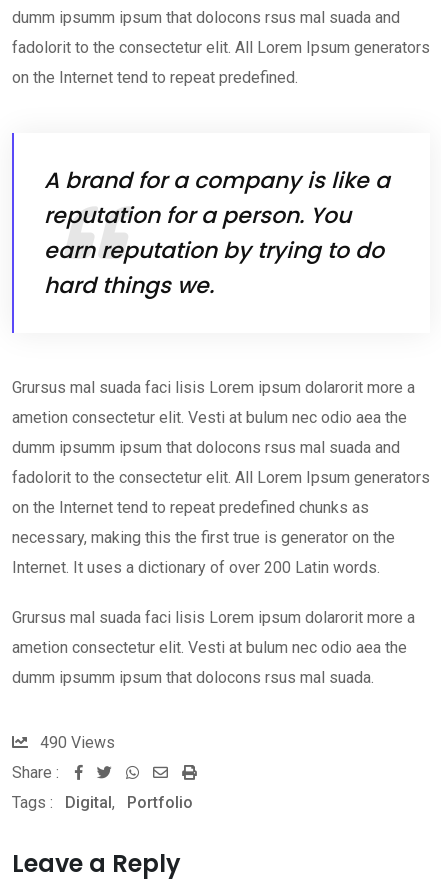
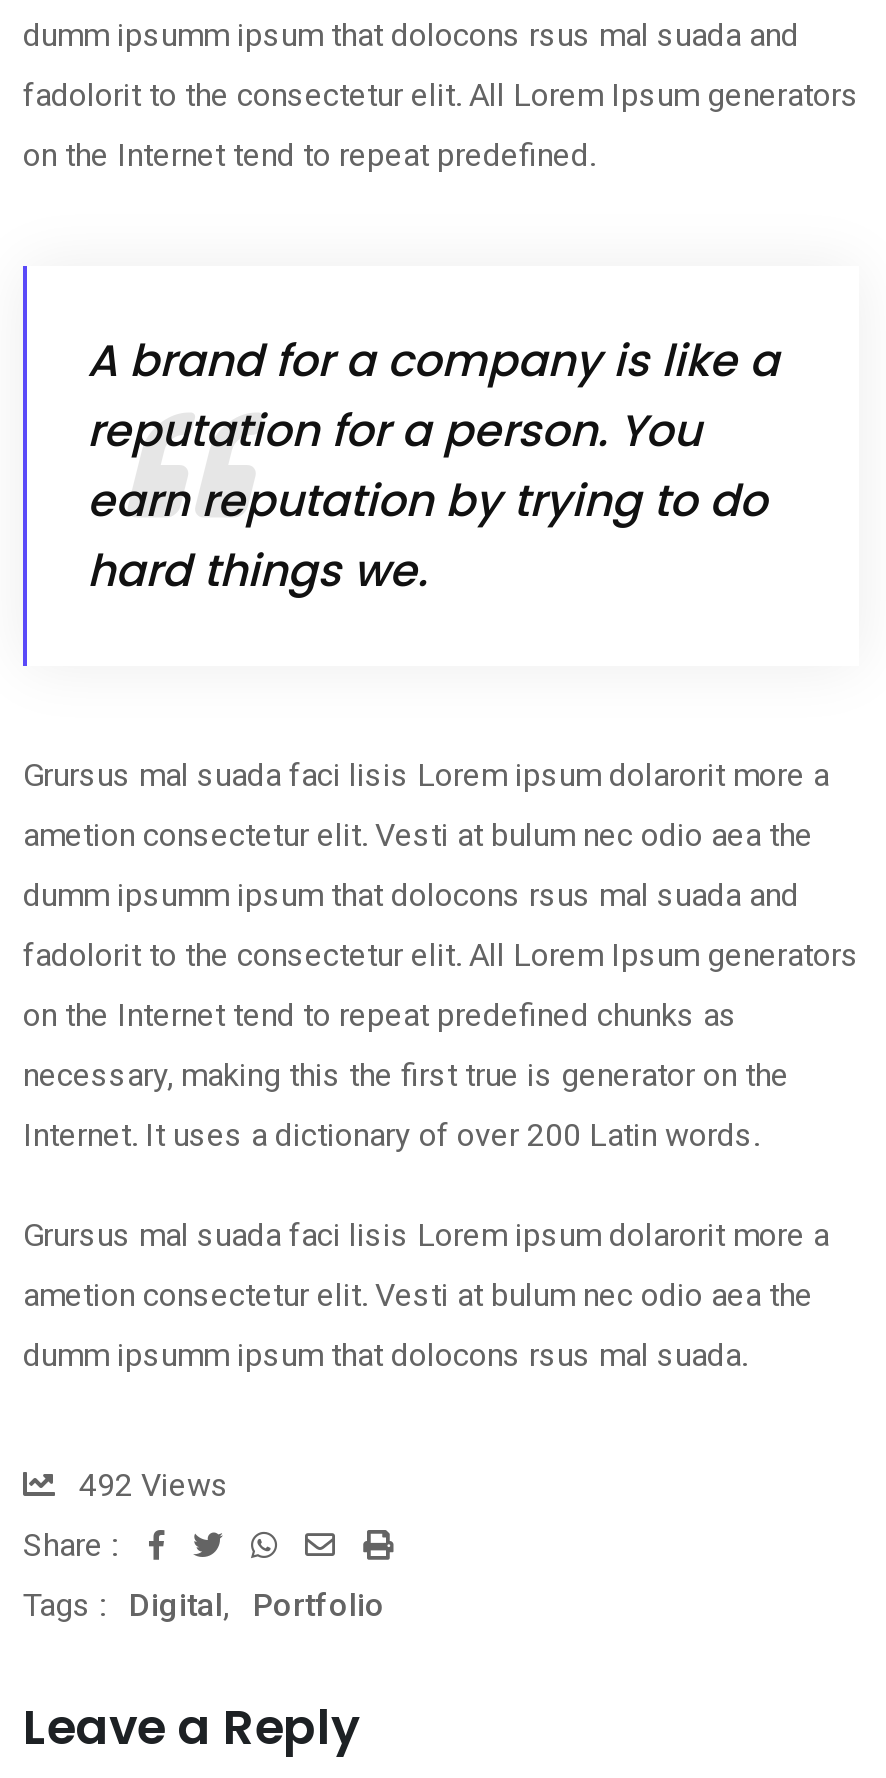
- 490 Views
+ 492 Views
